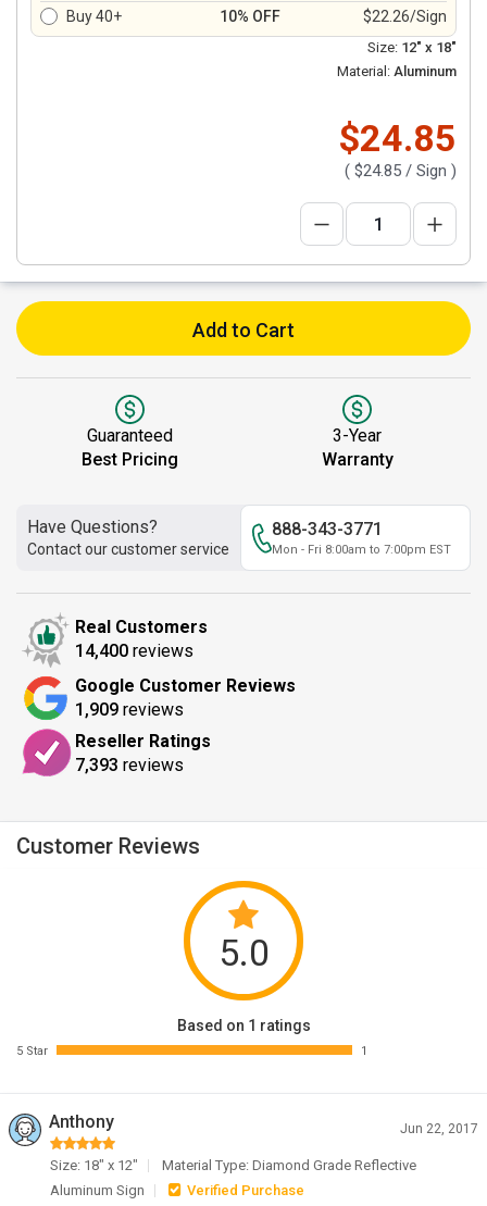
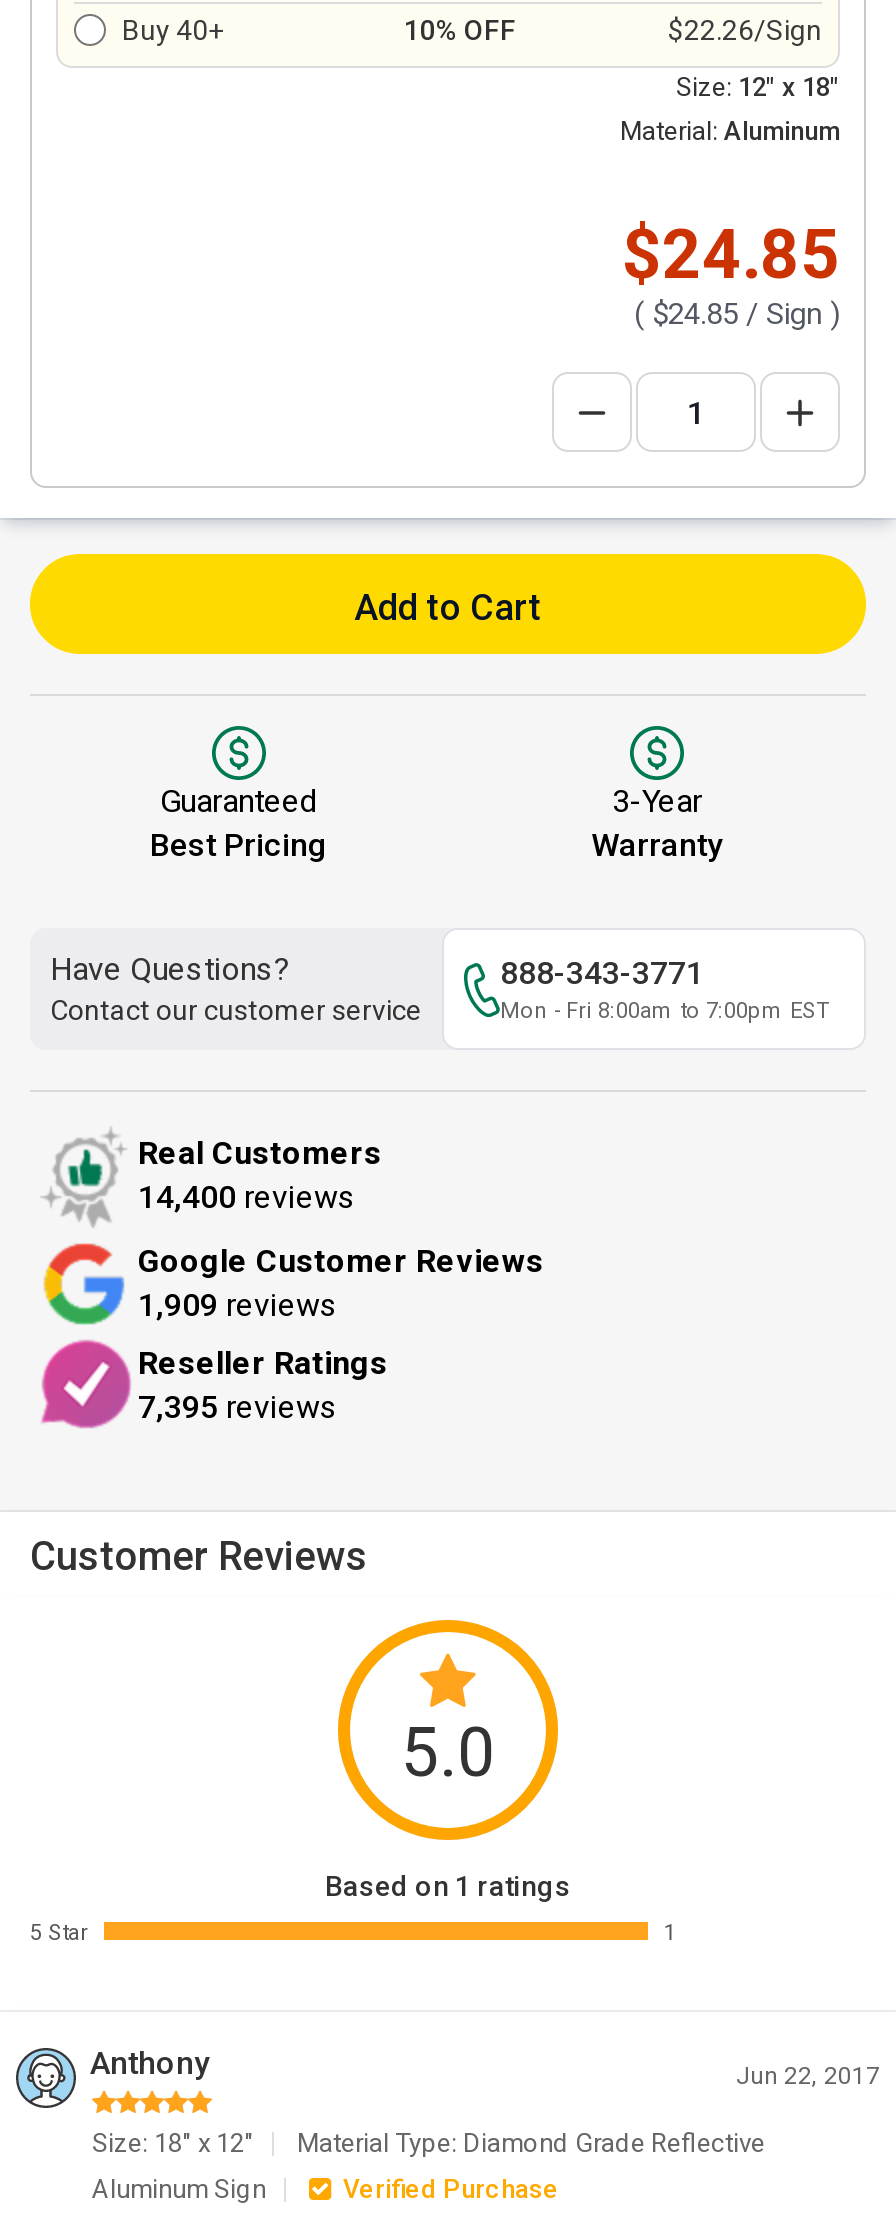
- 7,393 reviews
+ 7,395 reviews
